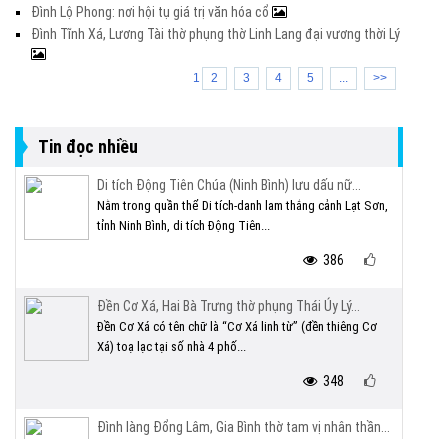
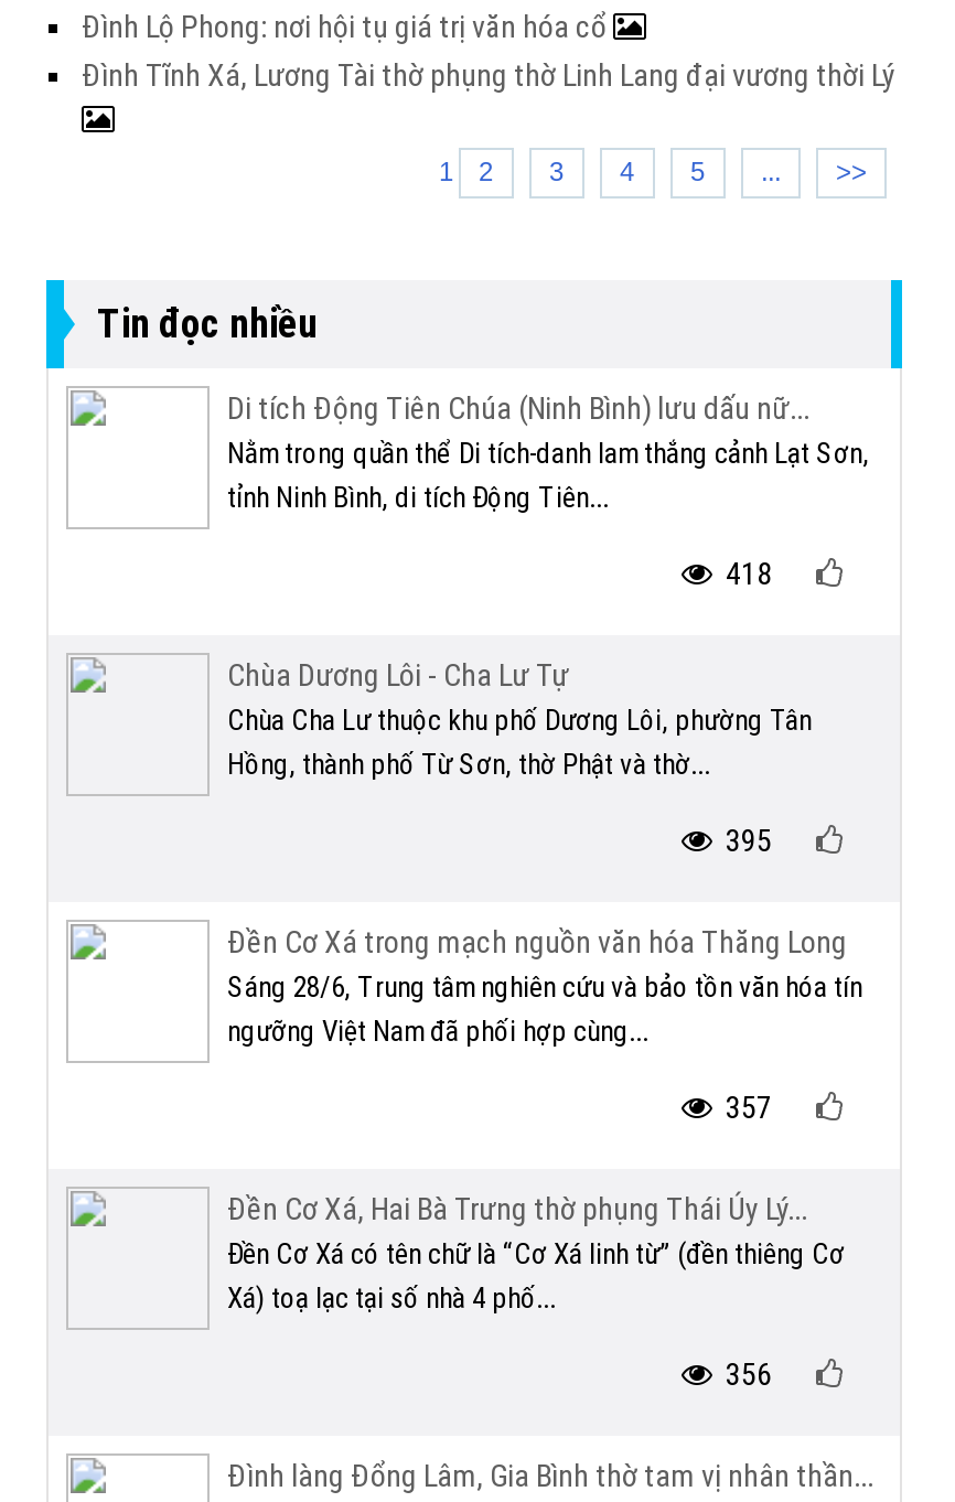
- 386
+ 418
+ Chùa Dương Lôi - Cha Lư Tự
+ Chùa Cha Lư thuộc khu phố Dương Lôi, phường Tân
+ Hồng, thành phố Từ Sơn, thờ Phật và thờ...
+ 395
+ Đền Cơ Xá trong mạch nguồn văn hóa Thăng Long
+ Sáng 28/6, Trung tâm nghiên cứu và bảo tồn văn hóa tín
+ ngưỡng Việt Nam đã phối hợp cùng...
+ 357

- 348
+ 356
